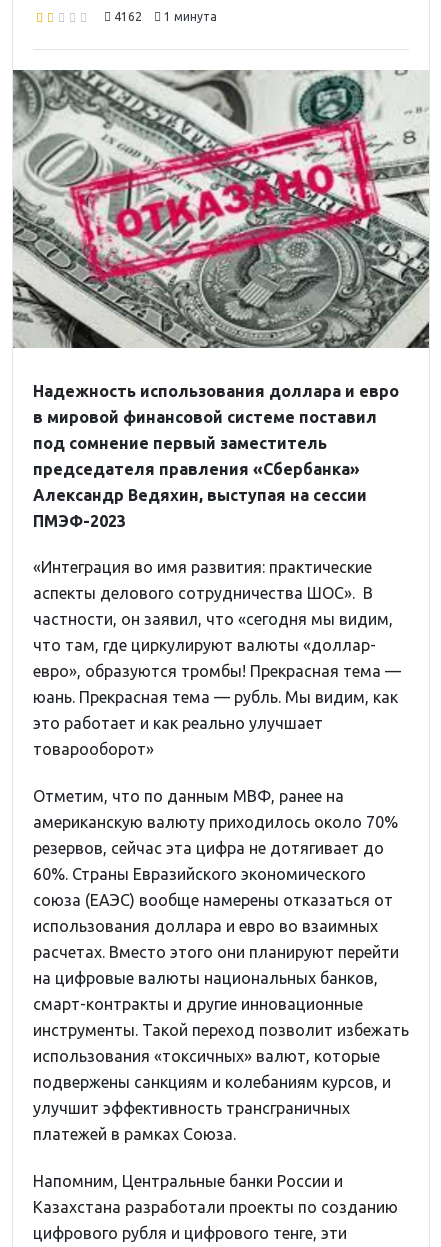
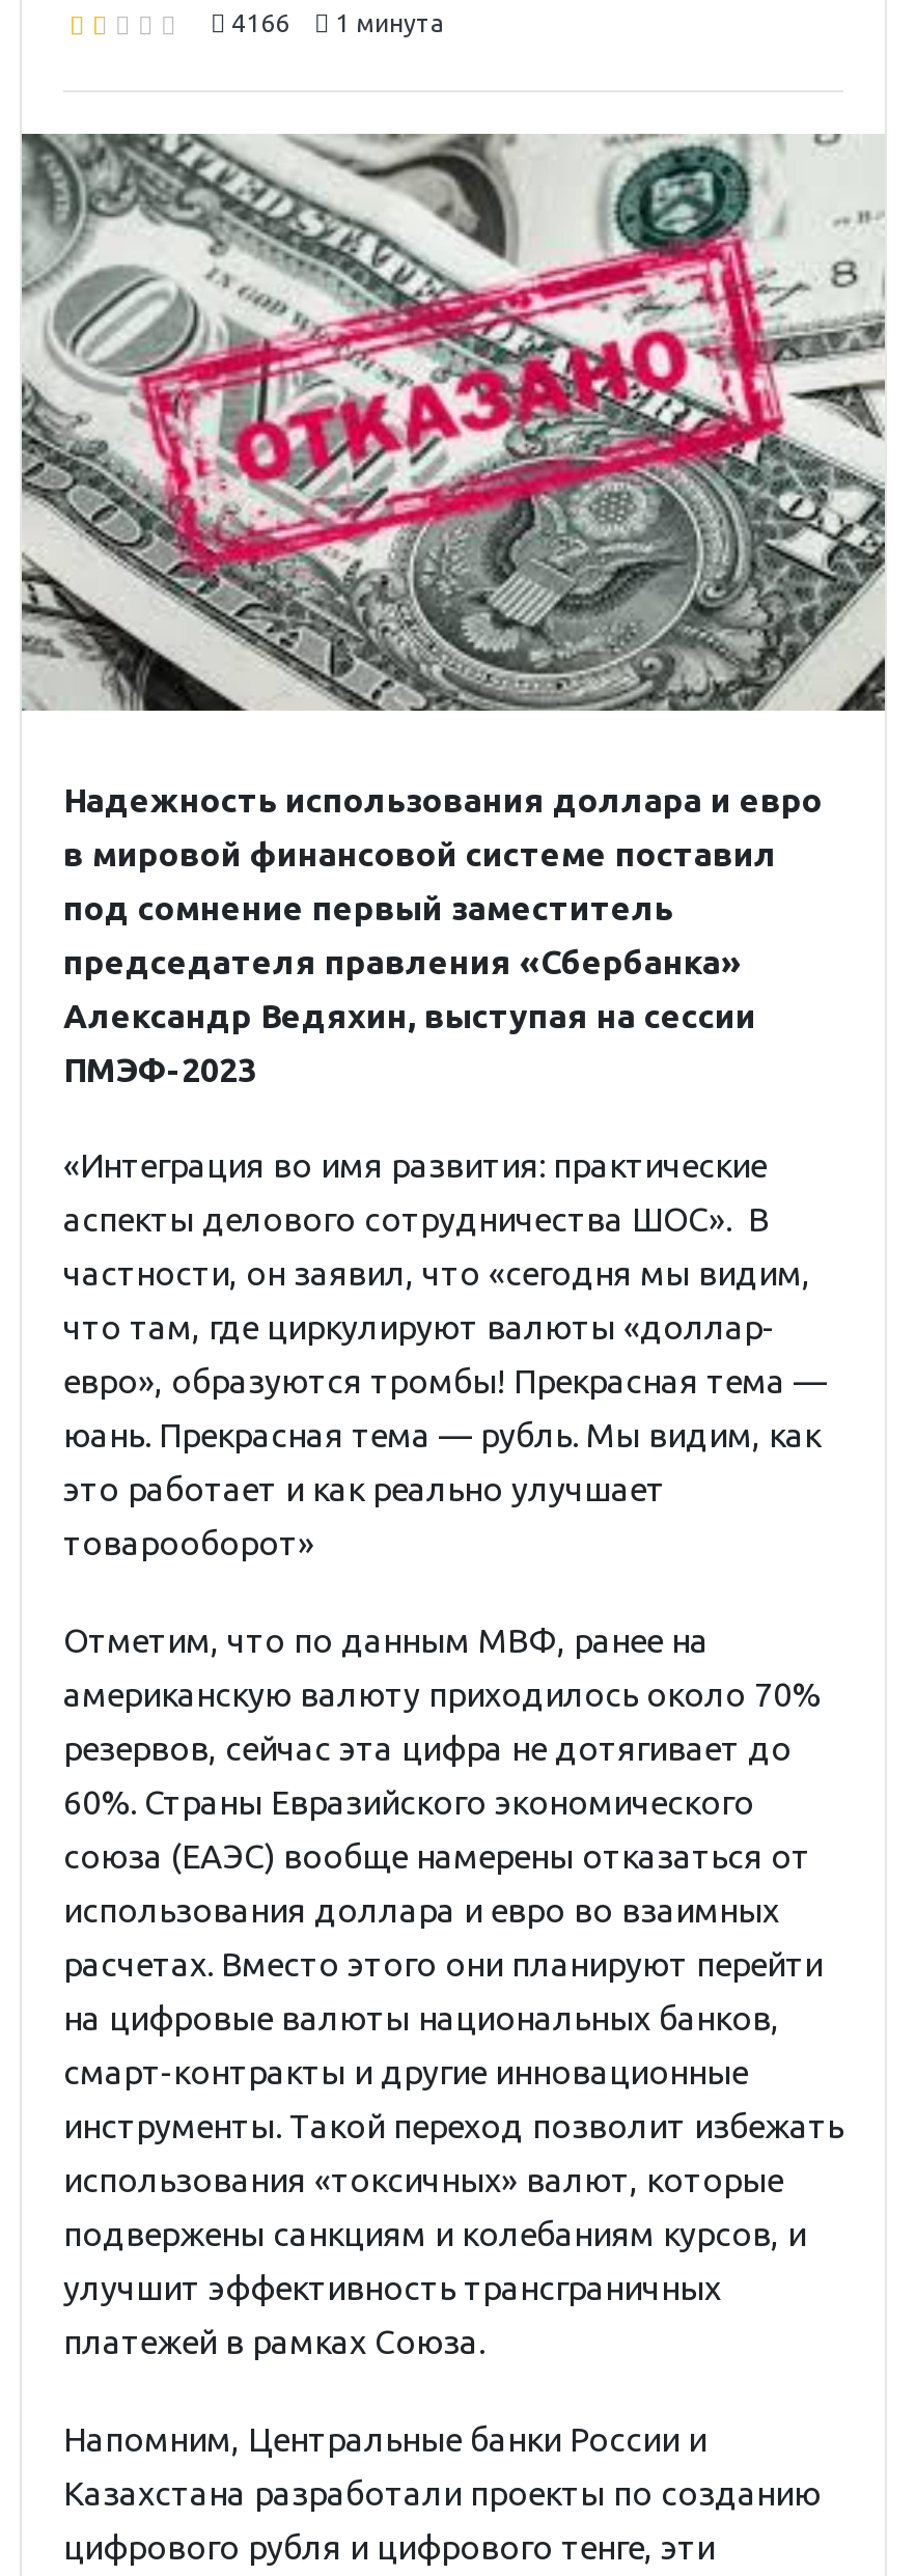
- 4162
+ 4166
